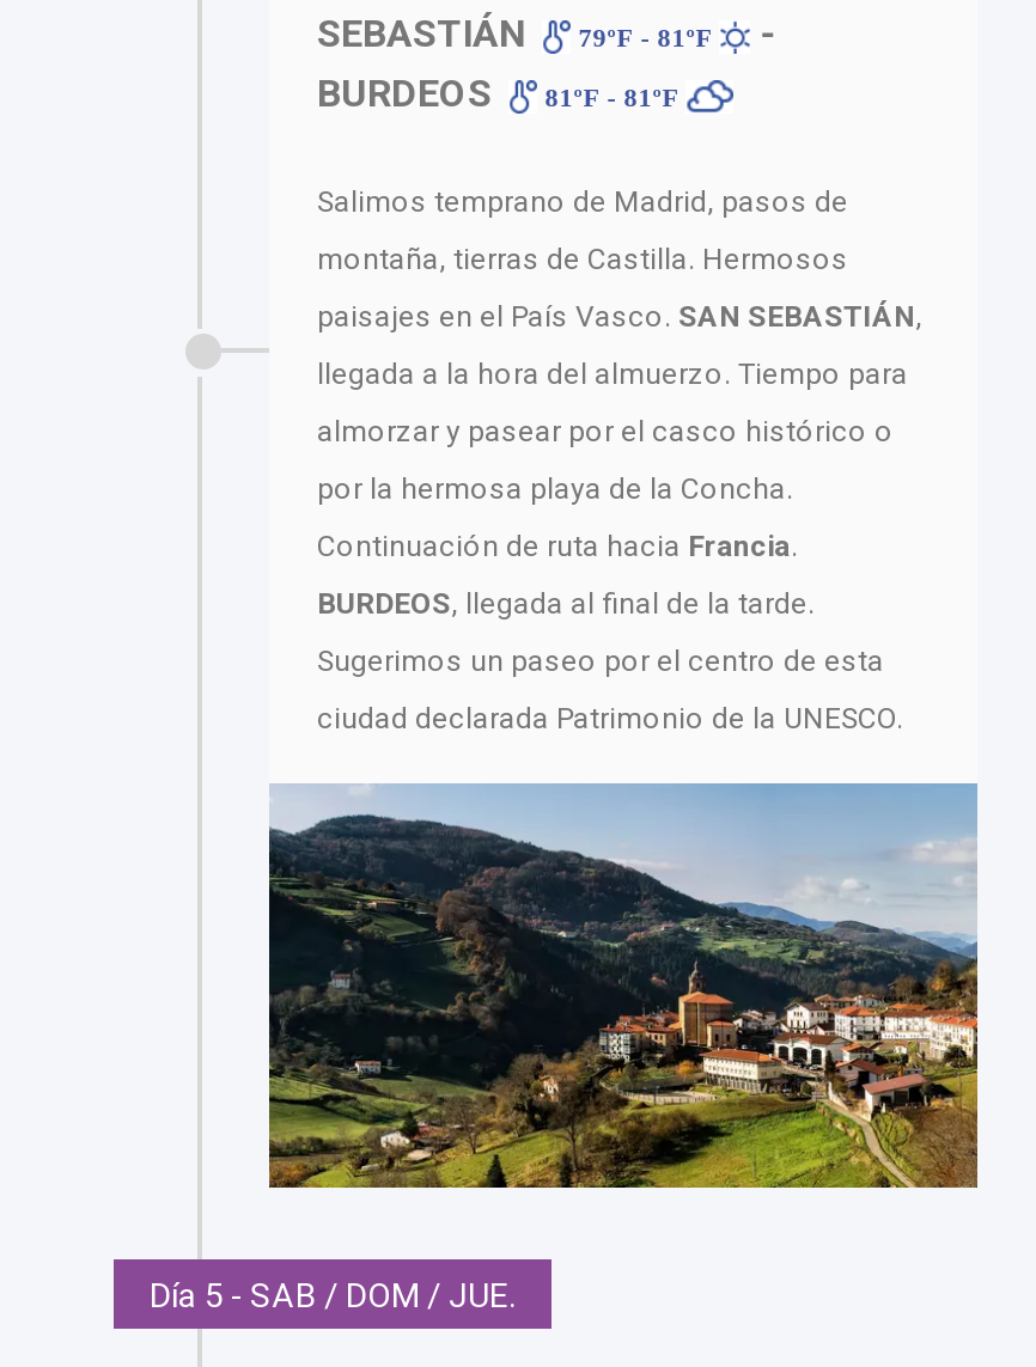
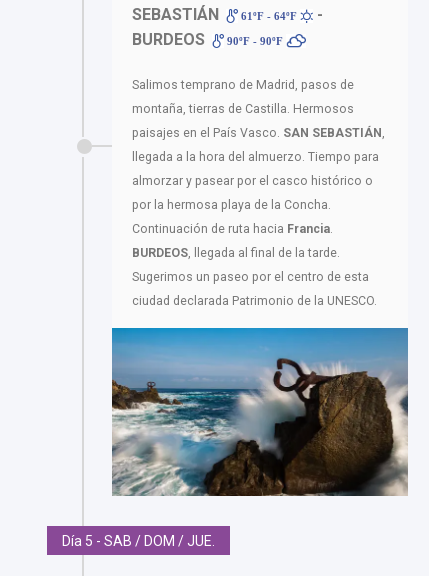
- 79ºF - 81ºF
+ 61ºF - 64ºF

- BURDEOS 81ºF - 81ºF
+ BURDEOS 90ºF - 90ºF

- [image]
+ [image]
